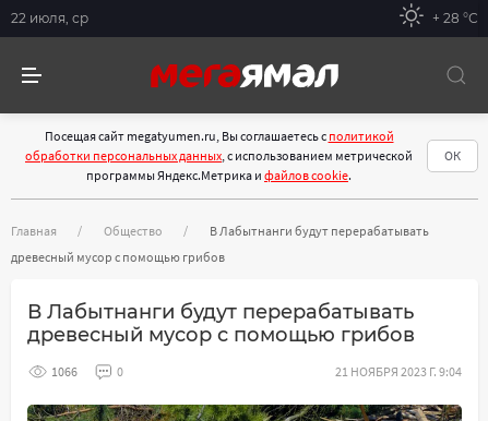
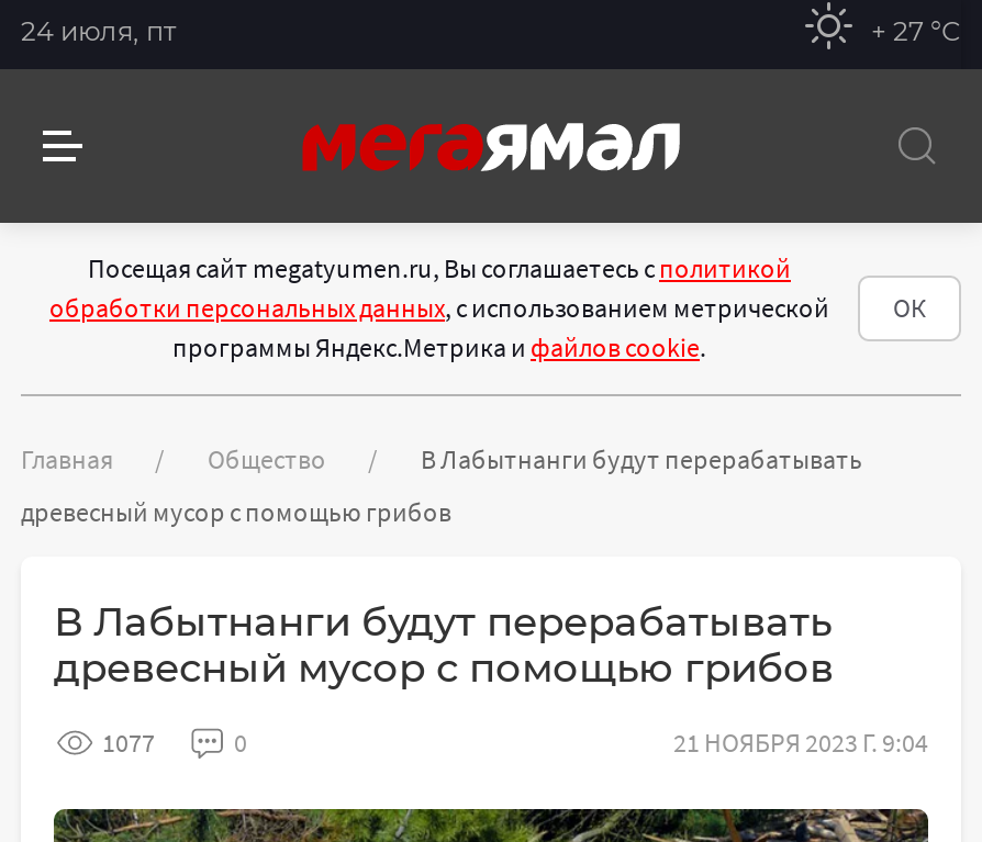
- 22 июля, ср
+ 24 июля, пт

- + 28 °С
+ + 27 °С

- 1066
+ 1077
